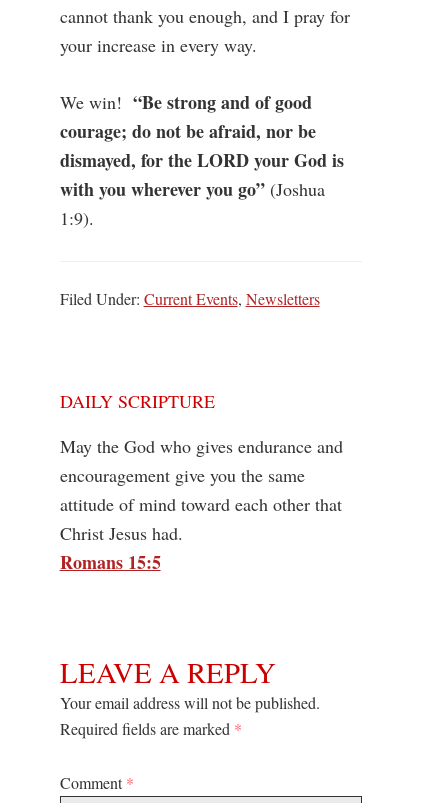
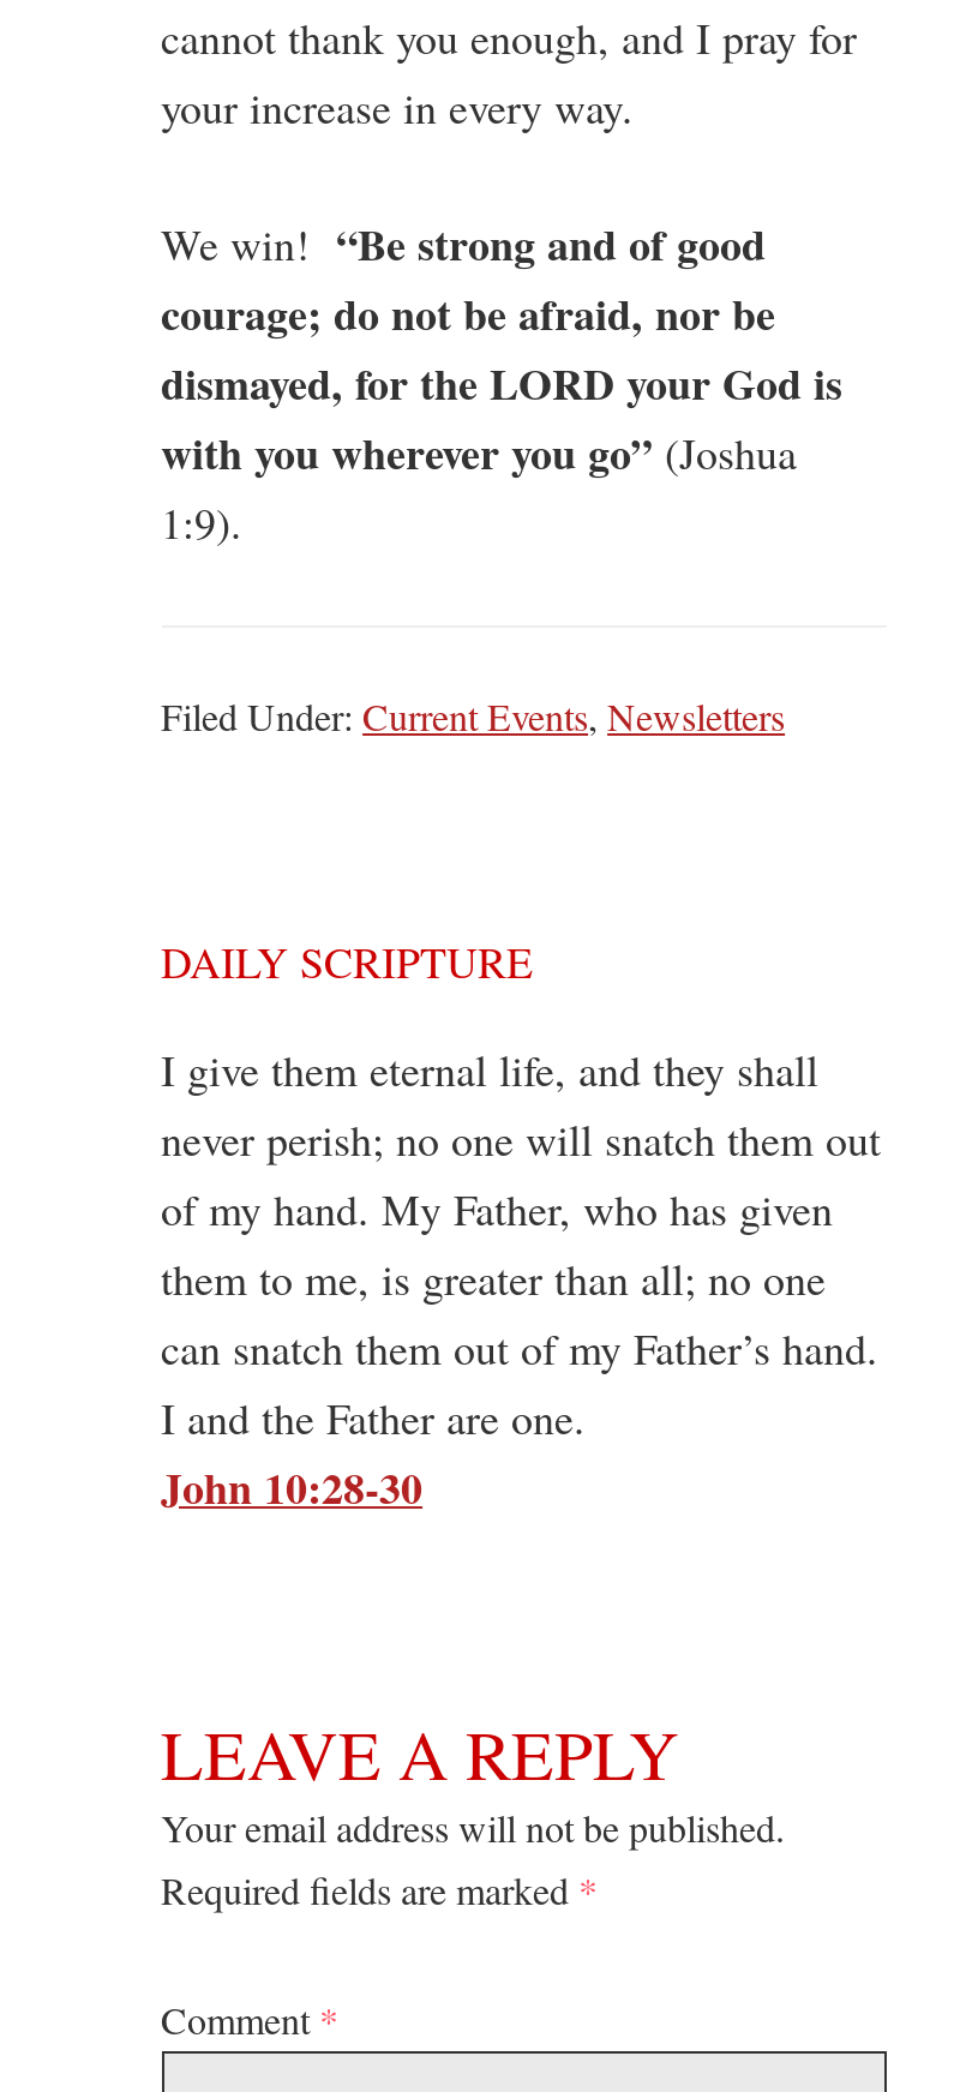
- May the God who gives endurance and
- encouragement give you the same
- attitude of mind toward each other that
- Christ Jesus had.
- Romans 15:5
+ I give them eternal life, and they shall
+ never perish; no one will snatch them out
+ of my hand. My Father, who has given
+ them to me, is greater than all; no one
+ can snatch them out of my Father’s hand.
+ I and the Father are one.
+ John 10:28-30
